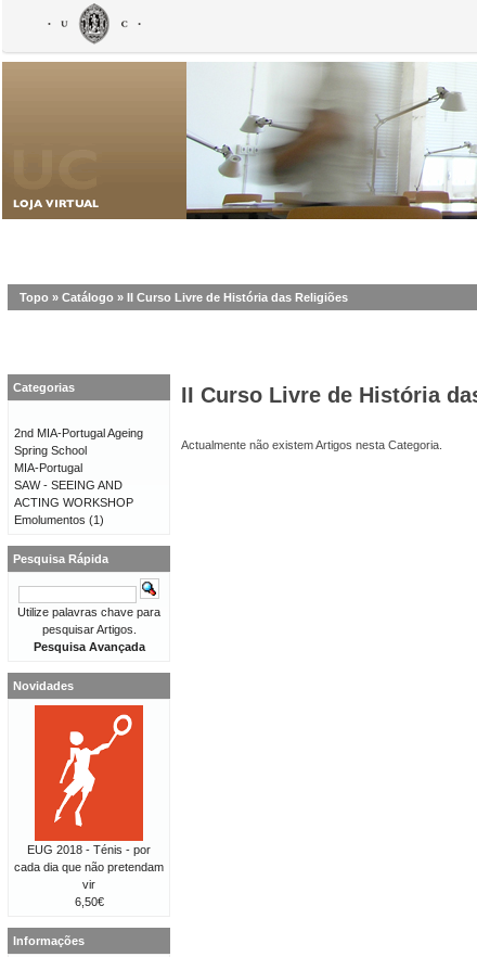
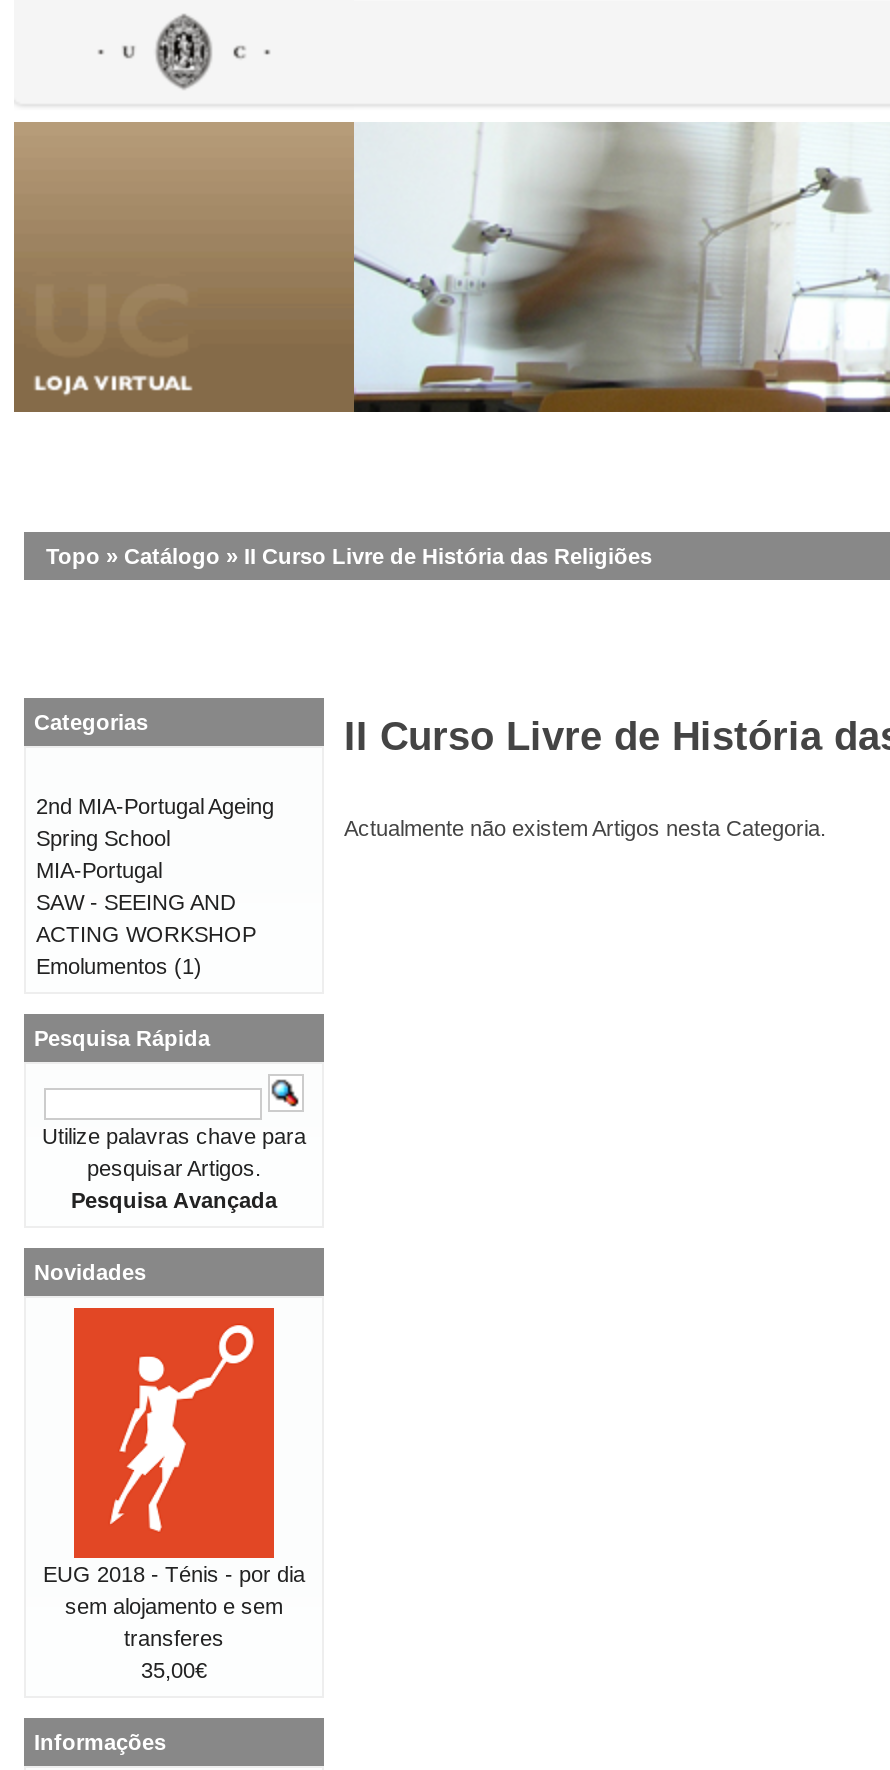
- EUG 2018 - Ténis - por
- cada dia que não pretendam
- vir
- 6,50€
+ EUG 2018 - Ténis - por dia
+ sem alojamento e sem
+ transferes
+ 35,00€
